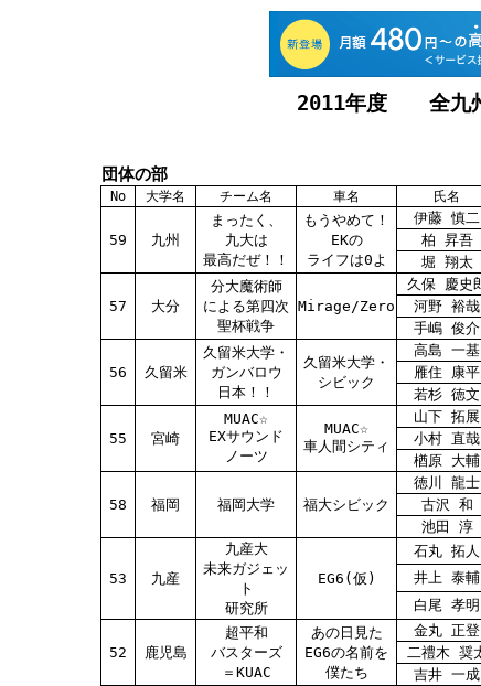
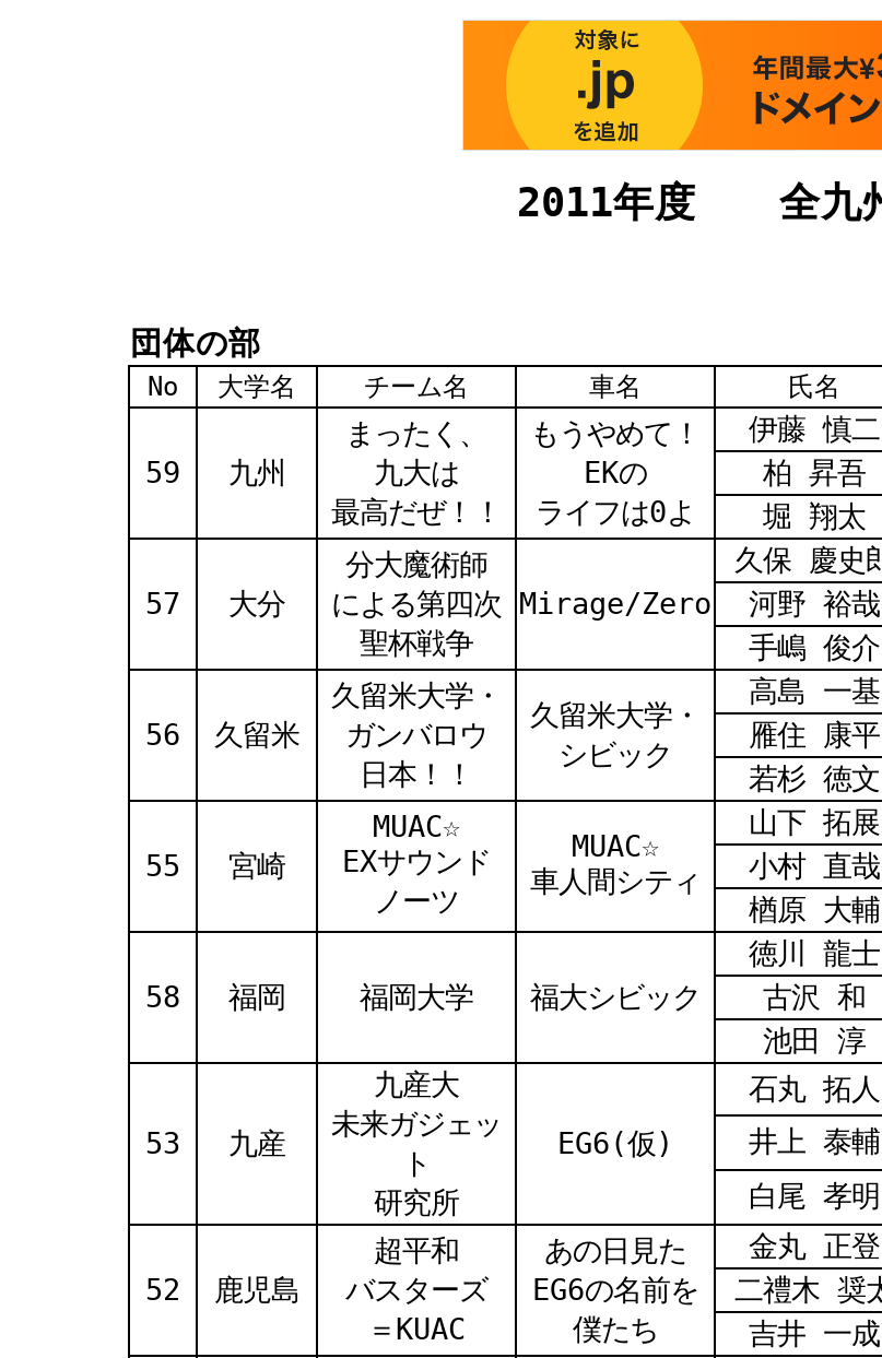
- [image]
+ [image]
